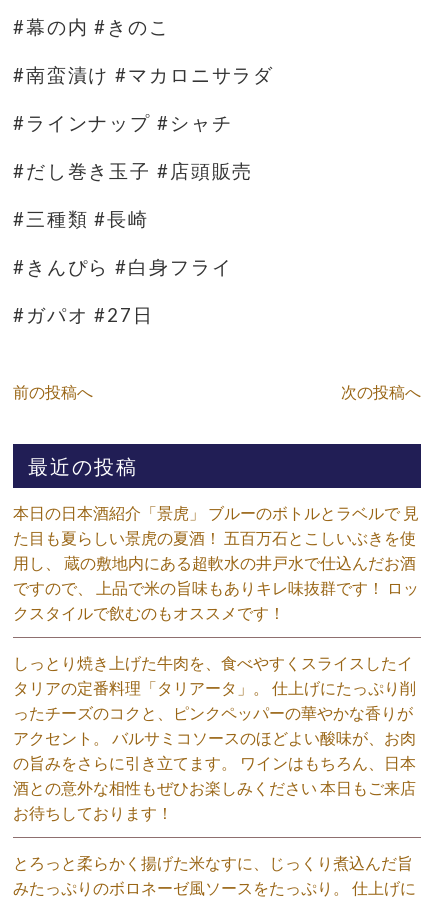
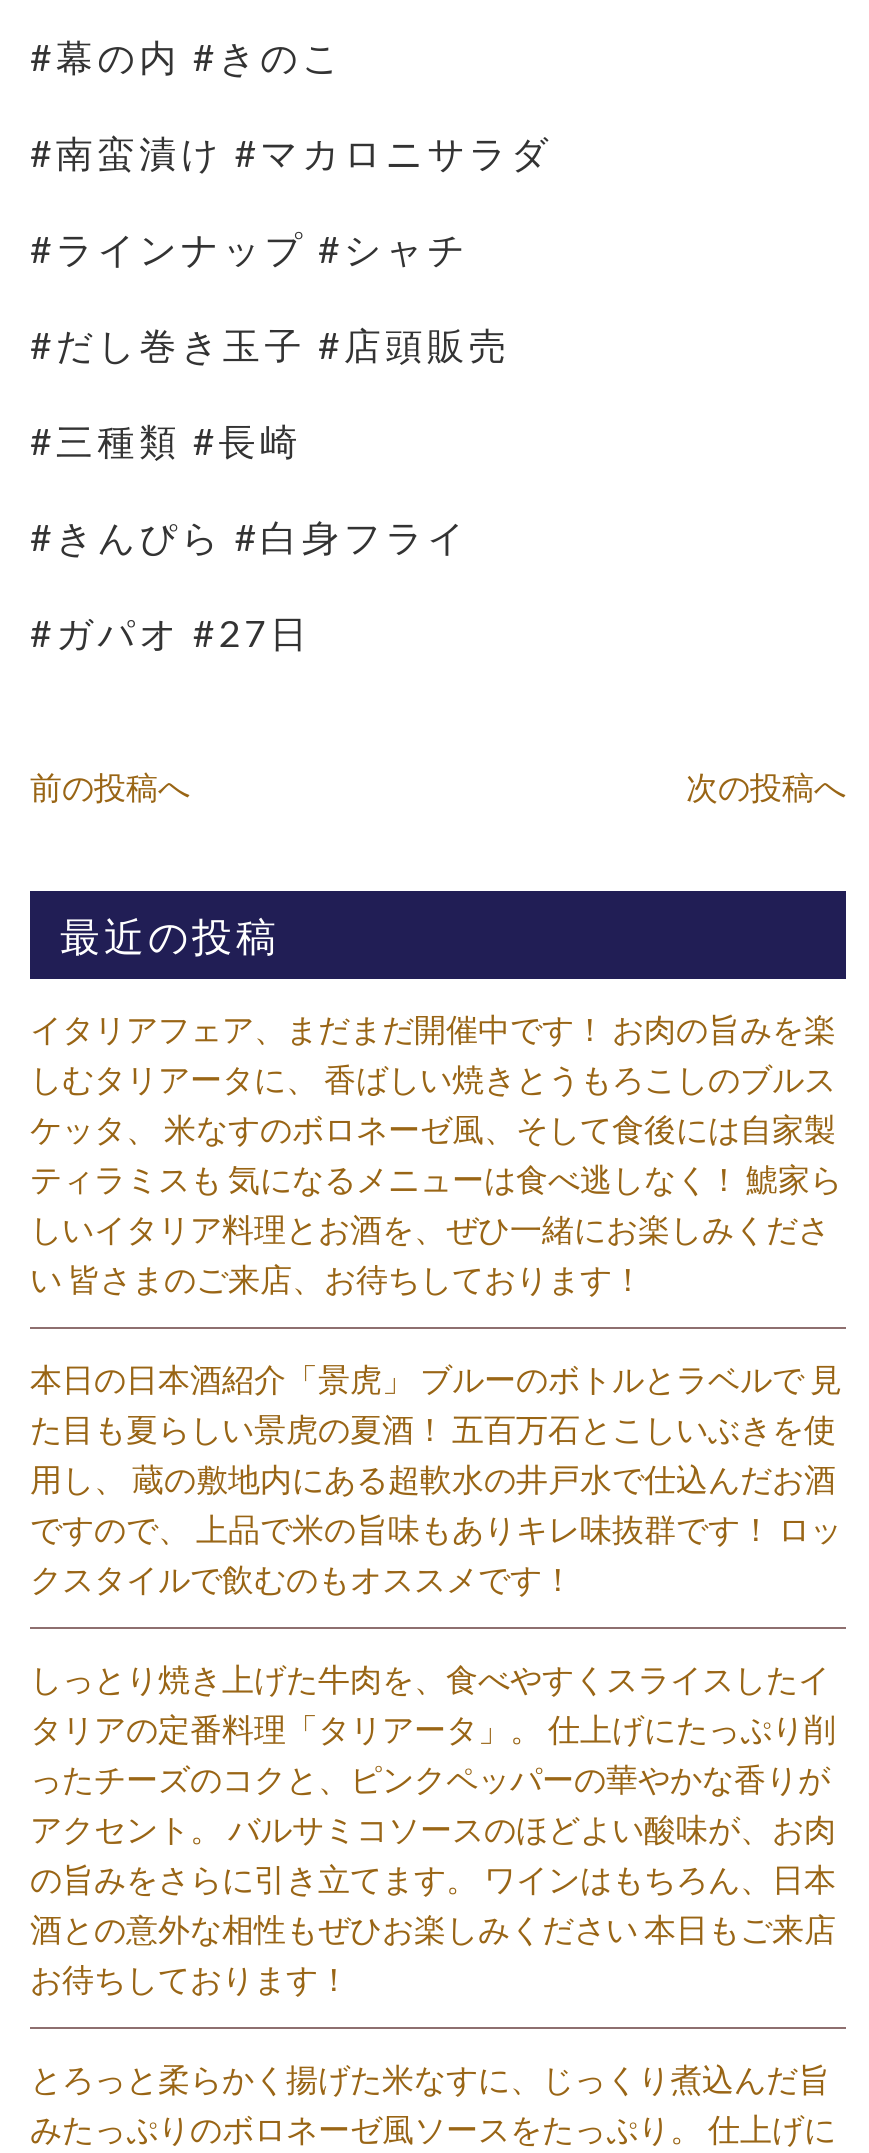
+ イタリアフェア、まだまだ開催中です！ お肉の旨みを楽
+ しむタリアータに、 香ばしい焼きとうもろこしのブルス
+ ケッタ、 米なすのボロネーゼ風、そして食後には自家製
+ ティラミスも 気になるメニューは食べ逃しなく！ 鯱家ら
+ しいイタリア料理とお酒を、ぜひ一緒にお楽しみくださ
+ い 皆さまのご来店、お待ちしております！
